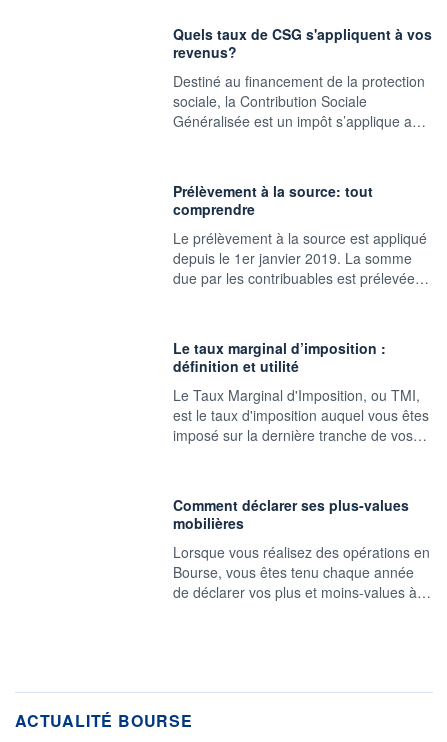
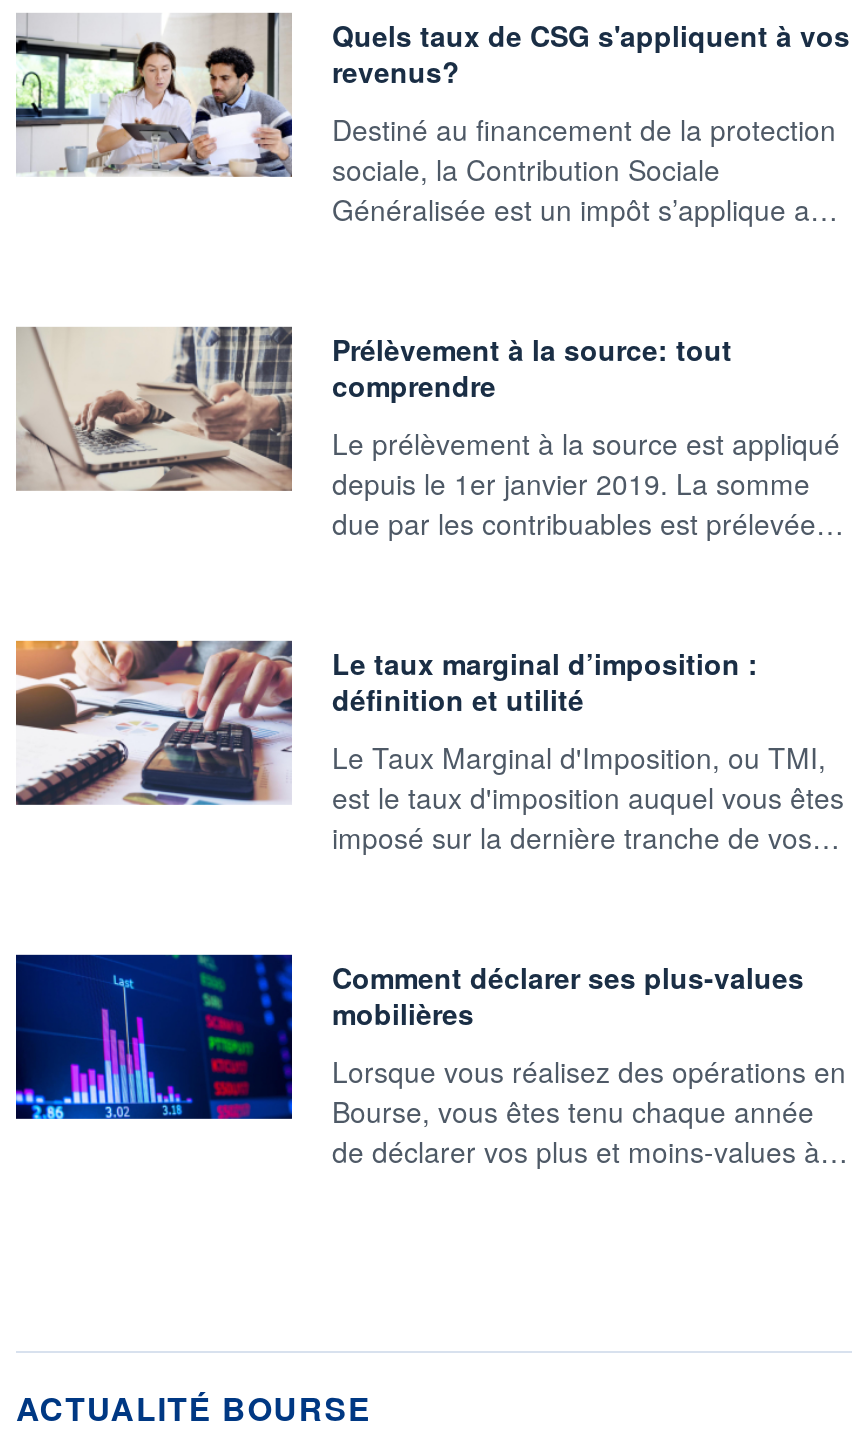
+ [image]

+ [image]

+ [image]

+ [image]
